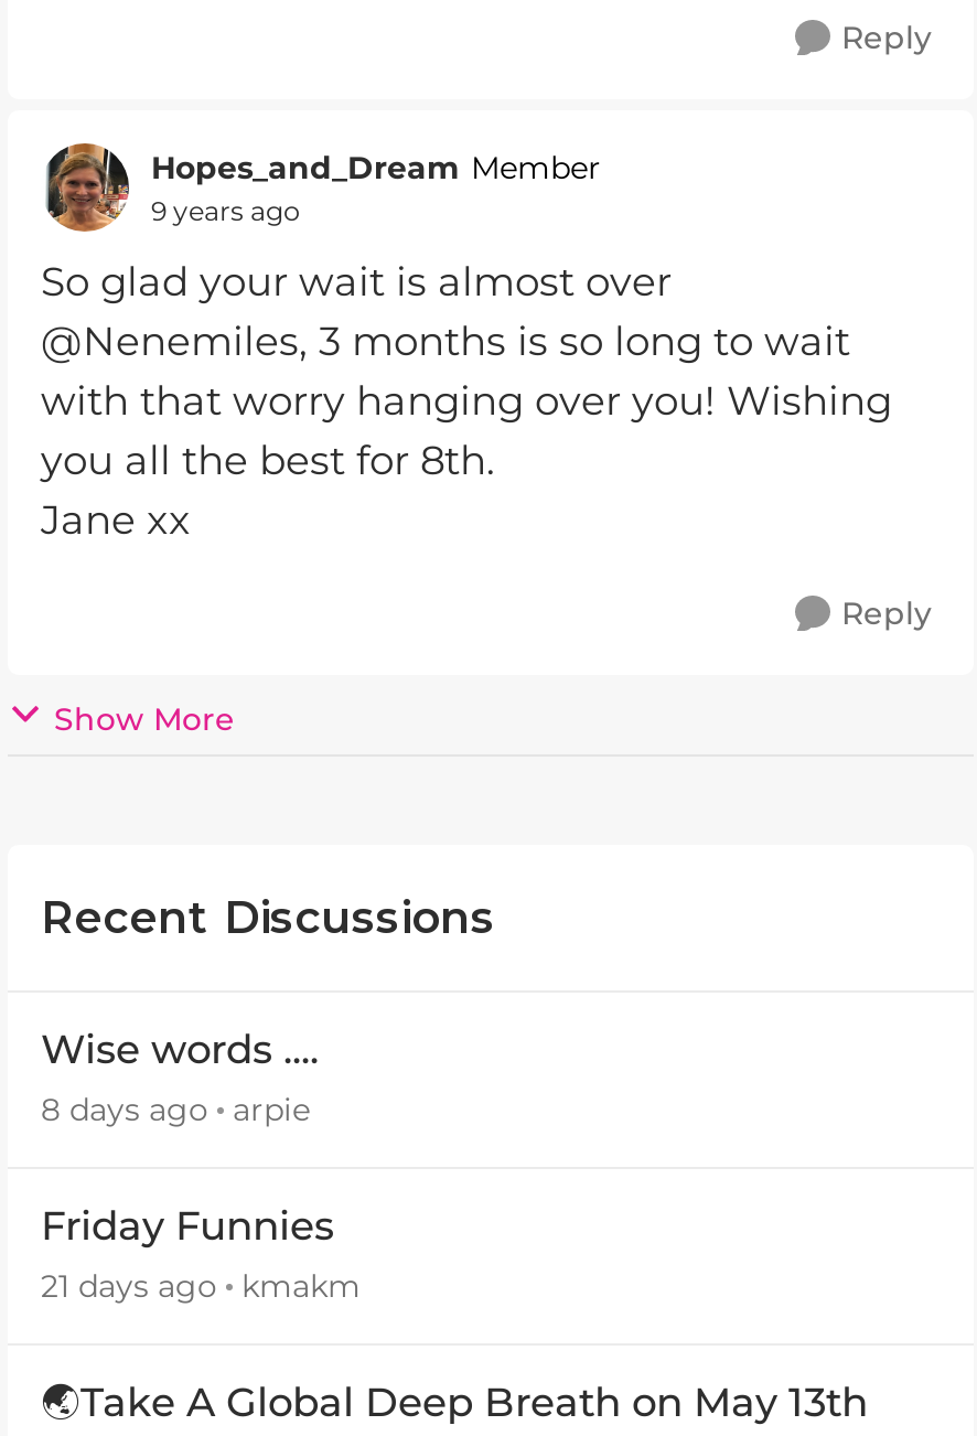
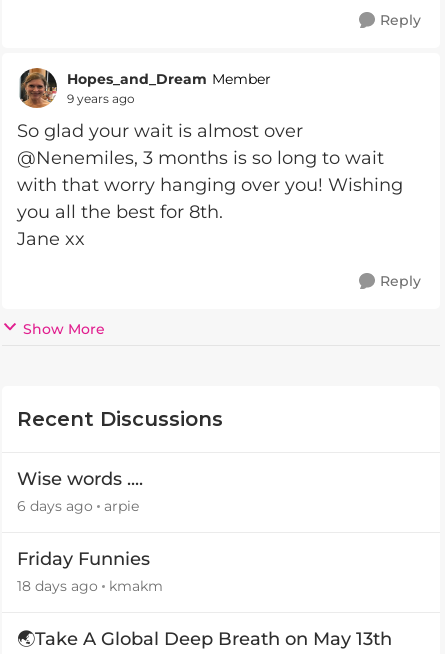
- 8 days ago arpie
+ 6 days ago arpie

- 21 days ago kmakm
+ 18 days ago kmakm
